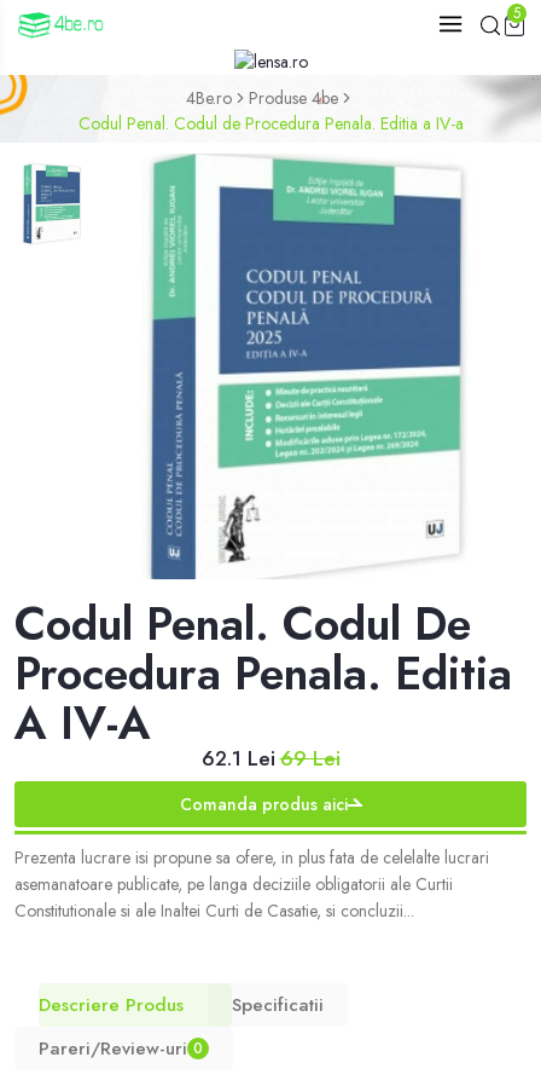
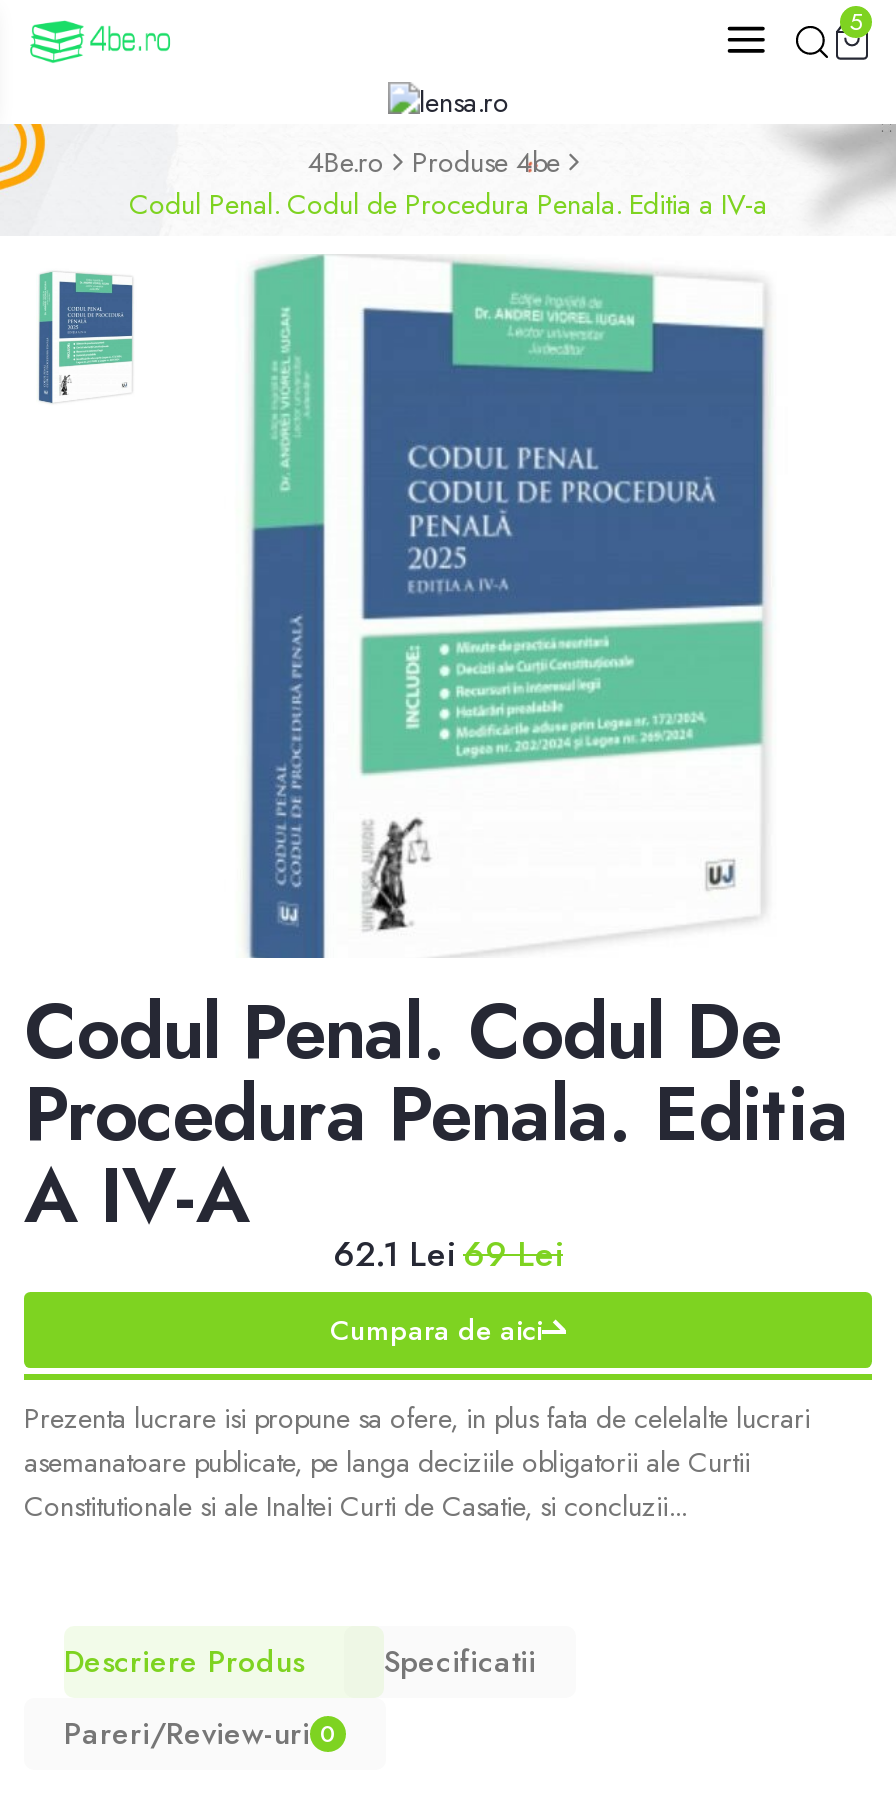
- Comanda produs aici
+ Cumpara de aici
